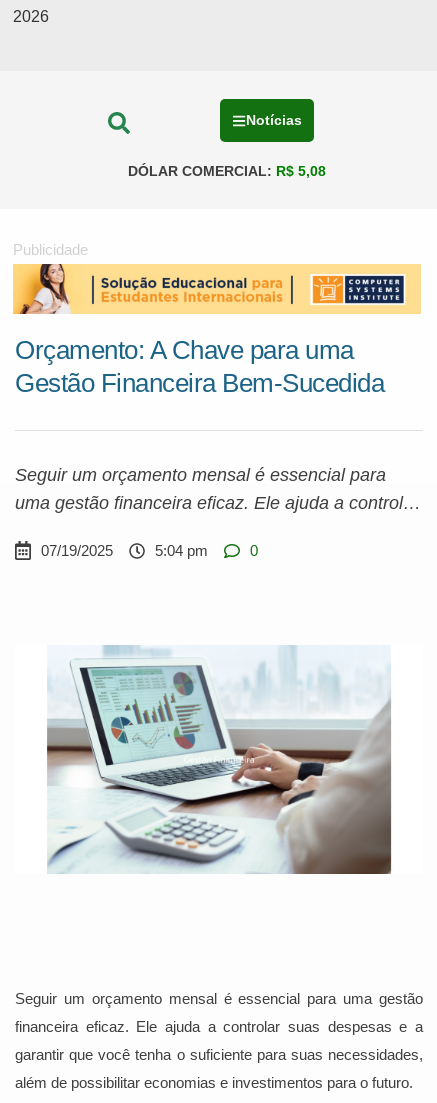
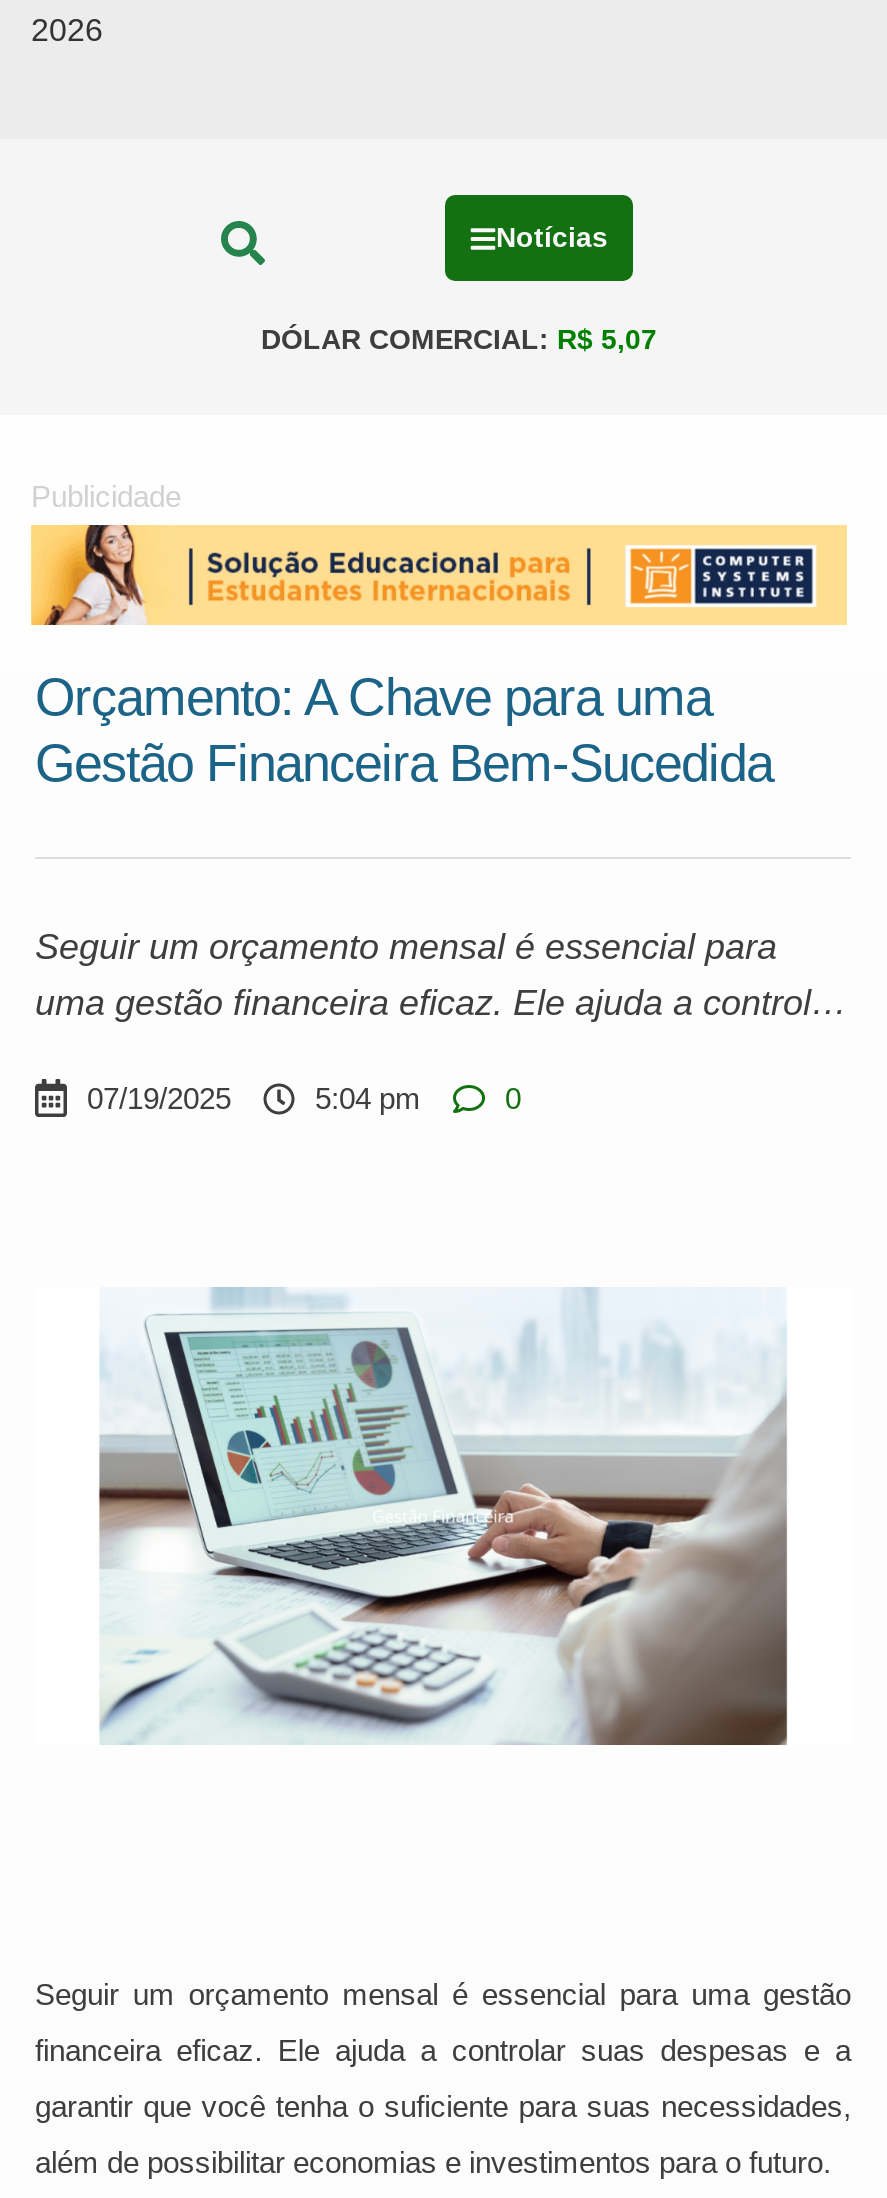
- DÓLAR COMERCIAL: R$ 5,08
+ DÓLAR COMERCIAL: R$ 5,07
